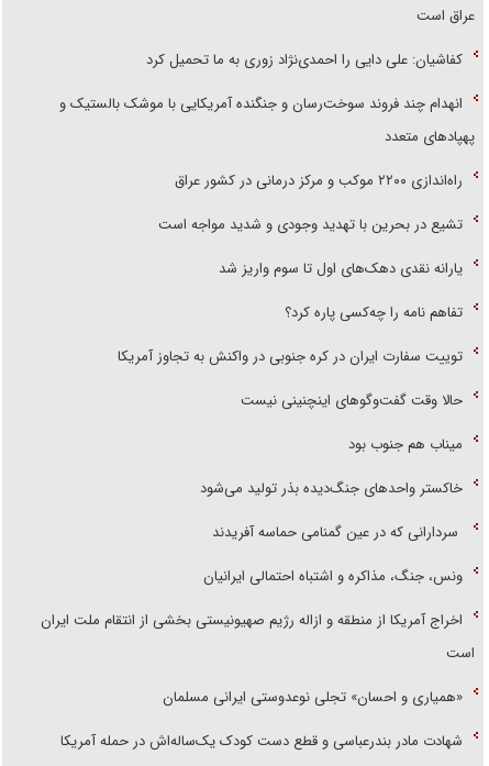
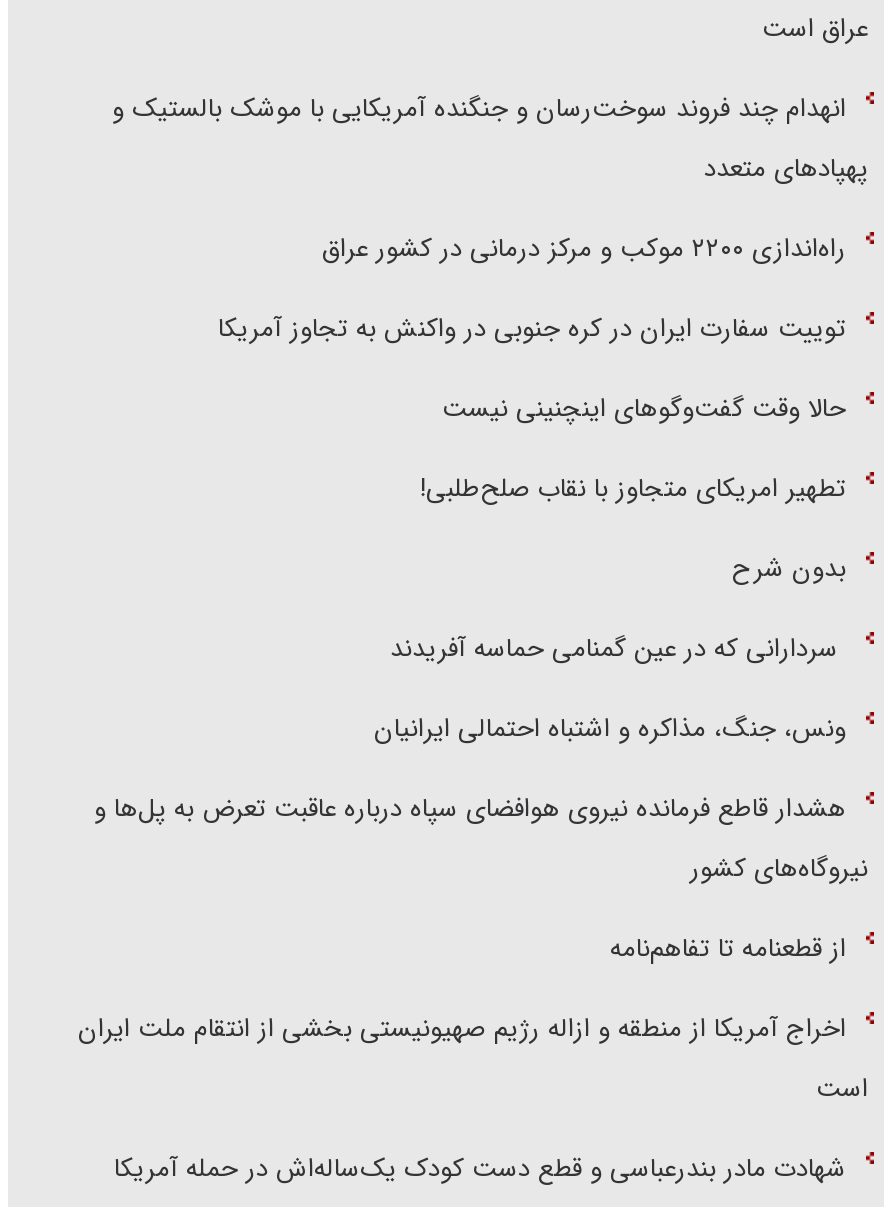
- کفاشیان: علی دایی را احمدی‌نژاد زوری به ما تحمیل کرد

- تشیع در بحرین با تهدید وجودی و شدید مواجه است
- یارانه نقدی دهک‌های اول تا سوم واریز شد
- تفاهم نامه را چه‌کسی پاره کرد؟

moved up: توییت سفارت ایران در کره جنوبی در واکنش به تجاوز آمریکا | حالا وقت گفت‌و‌گو‌های اینچنینی نیست

- میناب هم جنوب بود
+ تطهیر امریکای متجاوز با نقاب صلح‌طلبی!

- خاکستر واحد‌های جنگ‌دیده بذر تولید می‌شود
+ بدون شرح

moved up: سردارانی که در عین گمنامی حماسه آفریدند | ونس، جنگ، مذاکره و اشتباه احتمالی ایرانیان

+ هشدار قاطع فرمانده نیروی هوافضای سپاه درباره عاقبت تعرض به پل‌ها و
+ نیروگاه‌های کشور
+ از قطعنامه تا تفاهم‌نامه

- «همیاری و احسان» تجلی نوعدوستی ایرانی مسلمان
